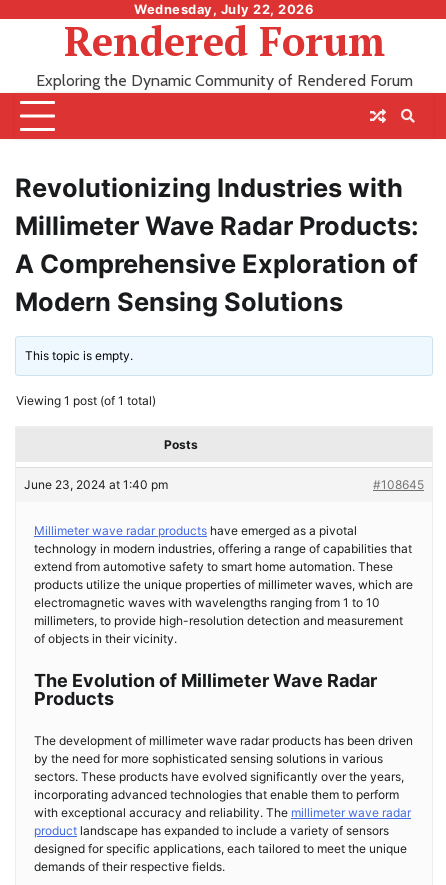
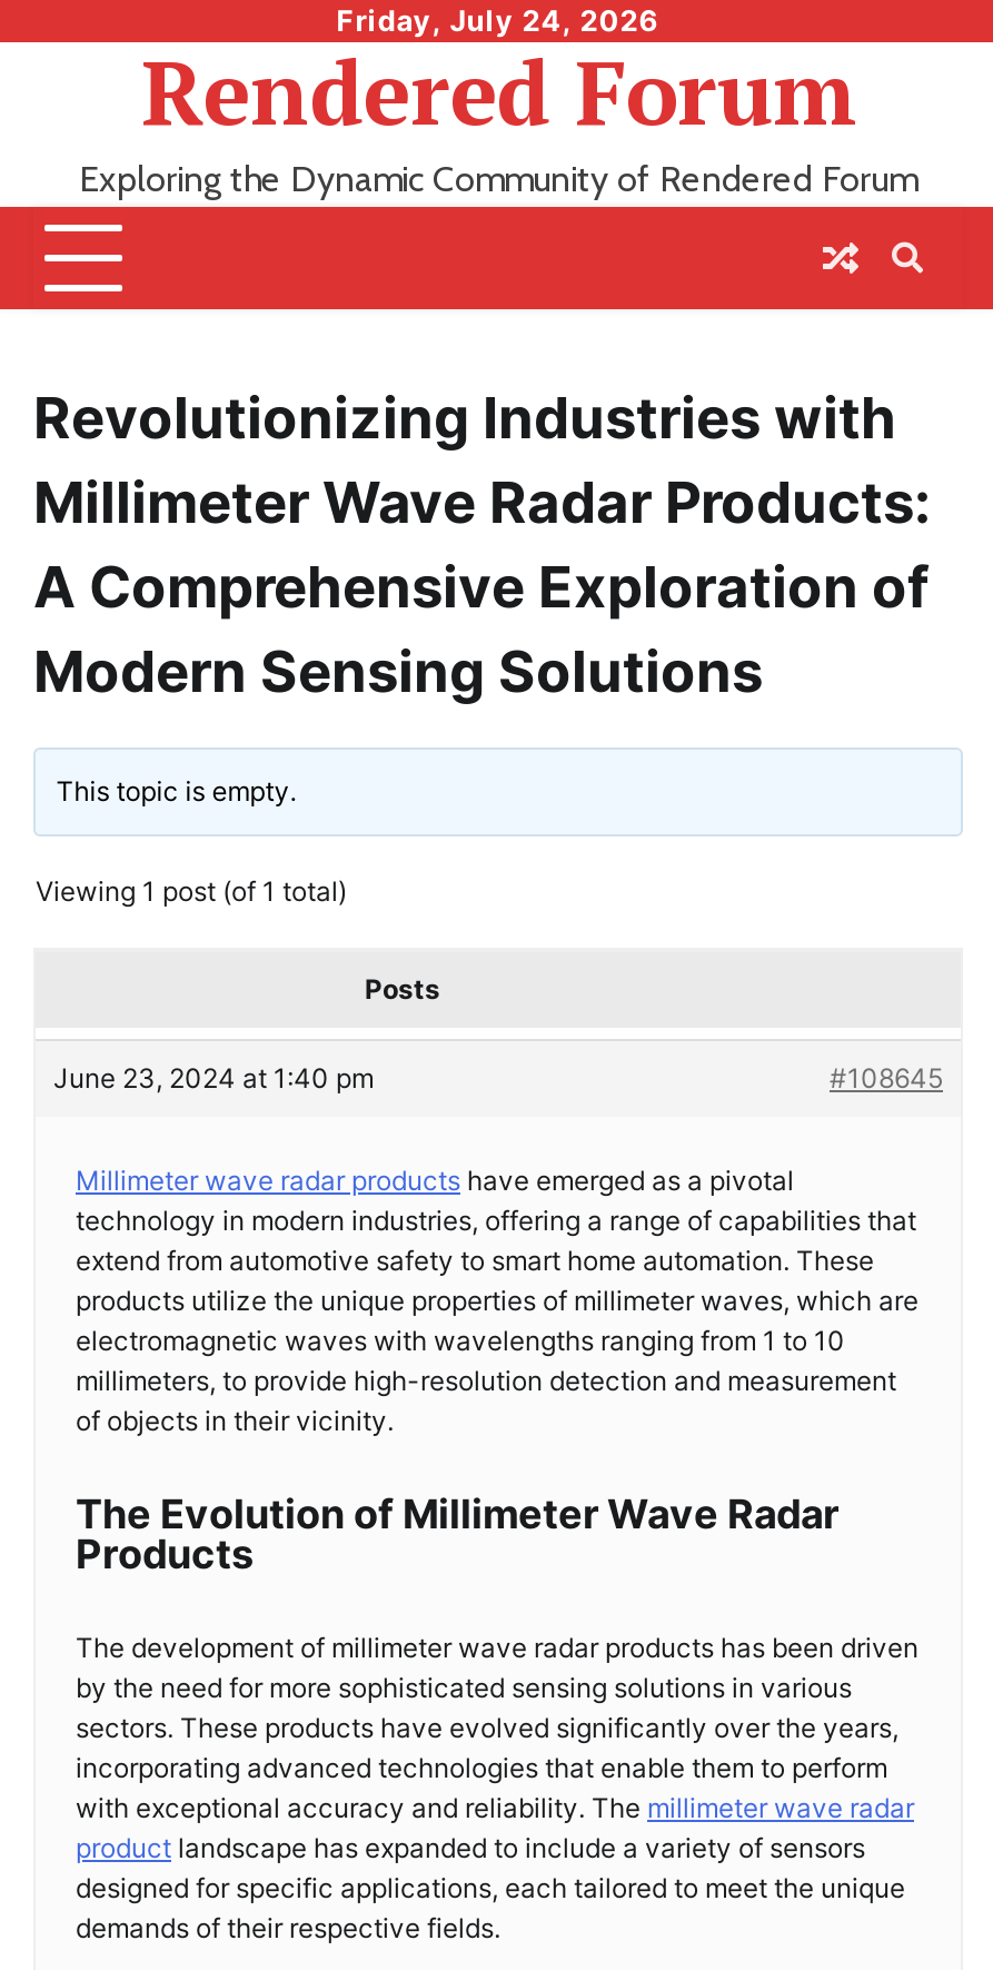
- Wednesday, July 22, 2026
+ Friday, July 24, 2026
